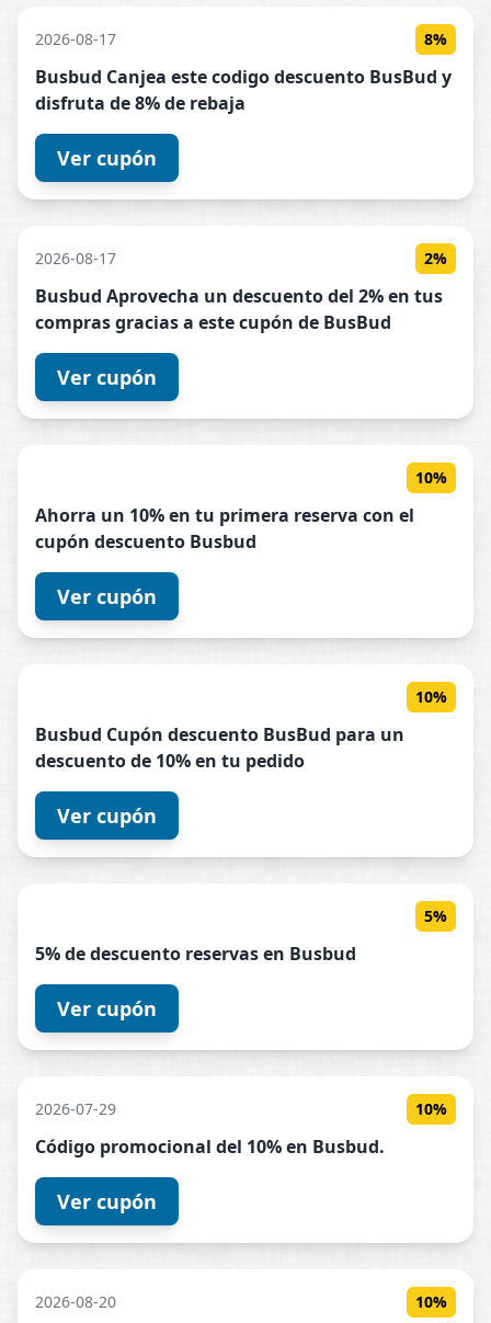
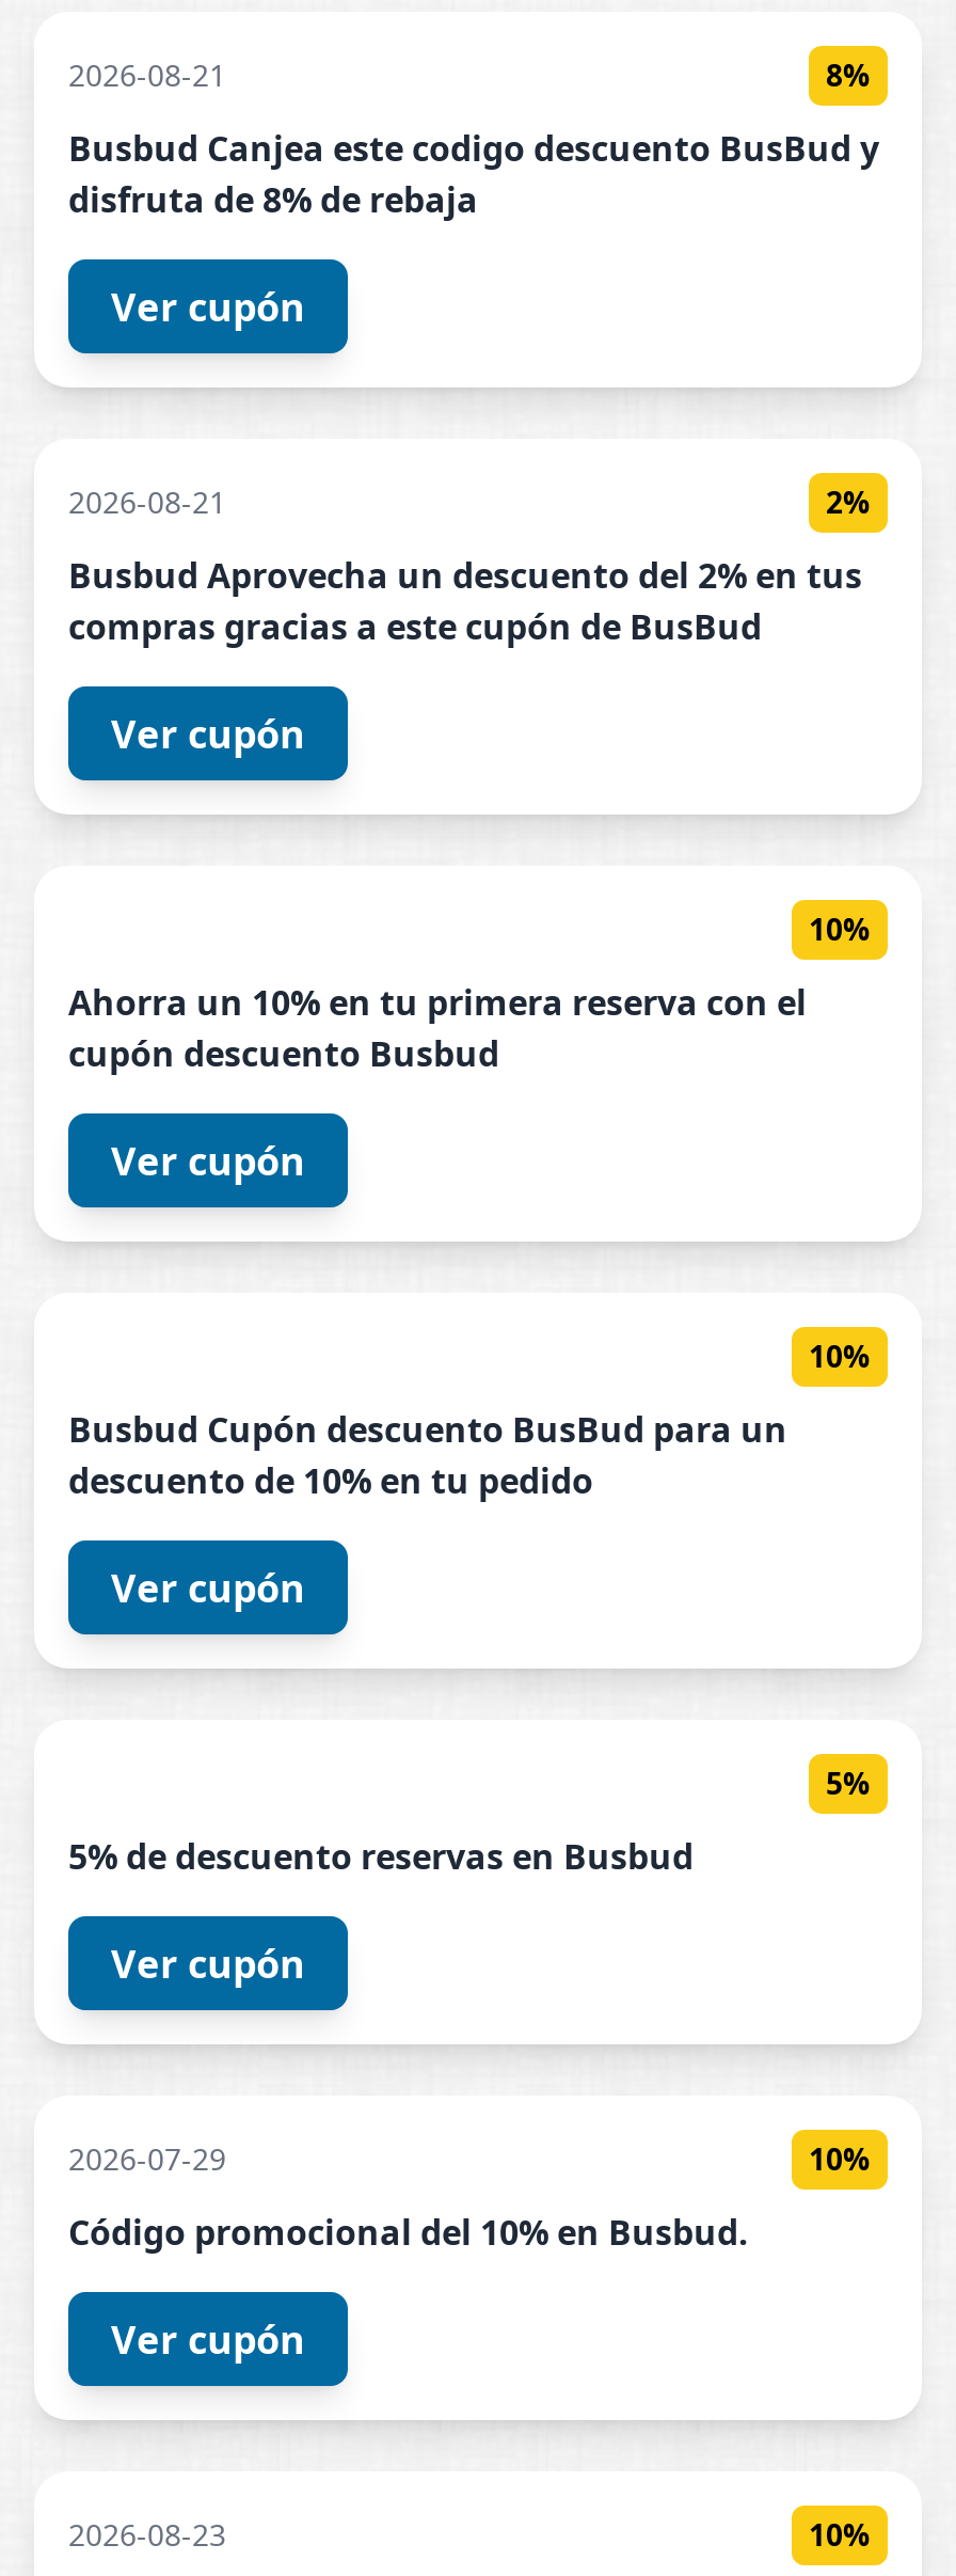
- 2026-08-17
+ 2026-08-21

- 2026-08-17
+ 2026-08-21

- 2026-08-20
+ 2026-08-23
